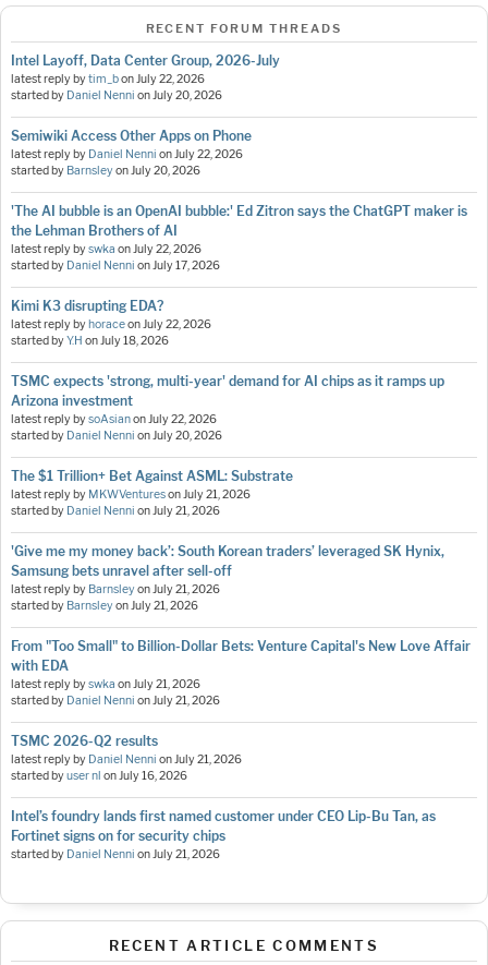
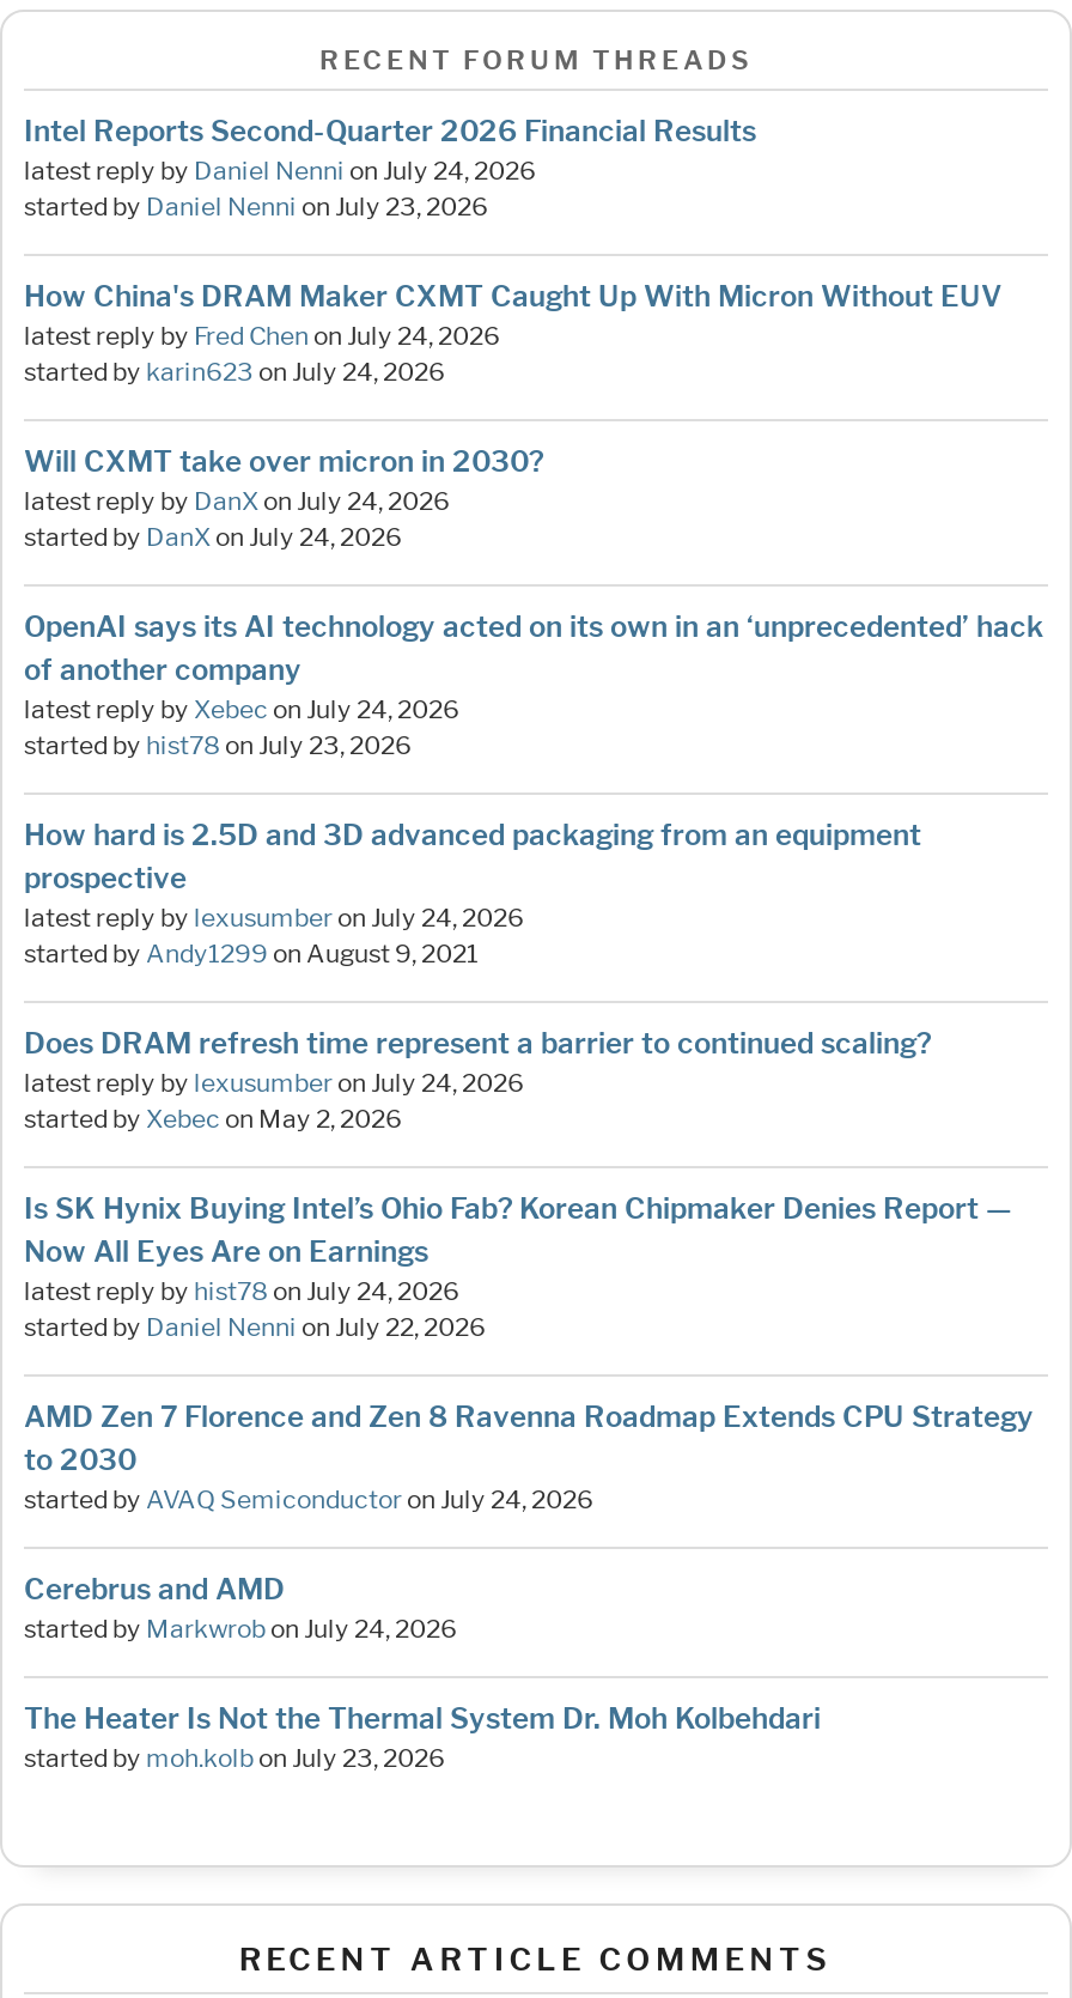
- Intel Layoff, Data Center Group, 2026-July
- latest reply by tim_b on July 22, 2026
- started by Daniel Nenni on July 20, 2026
+ Intel Reports Second-Quarter 2026 Financial Results
+ latest reply by Daniel Nenni on July 24, 2026
+ started by Daniel Nenni on July 23, 2026

- Semiwiki Access Other Apps on Phone
- latest reply by Daniel Nenni on July 22, 2026
- started by Barnsley on July 20, 2026
+ How China's DRAM Maker CXMT Caught Up With Micron Without EUV
+ latest reply by Fred Chen on July 24, 2026
+ started by karin623 on July 24, 2026

- 'The AI bubble is an OpenAI bubble:' Ed Zitron says the ChatGPT maker is
- the Lehman Brothers of AI
- latest reply by swka onJuly 22, 2026
- started by Daniel Nenni onJuly 17, 2026
+ Will CXMT take over micron in 2030?
+ latest reply by DanX on July 24, 2026
+ started by DanX on July 24, 2026

- Kimi K3 disrupting EDA?
- latest reply by horaceonJuly 22, 2026
- started by Y.H onJuly 18, 2026
+ OpenAI says its AI technology acted on its own in an ‘unprecedented’ hack
+ of another company
+ latest reply by Xebec on July 24, 2026
+ started by hist78 on July 23, 2026

- TSMC expects 'strong, multi-year' demand for AI chips as it ramps up
- Arizona investment
- latest reply by soAsian on July 22, 2026
- started by Daniel Nenni on July 20, 2026
+ How hard is 2.5D and 3D advanced packaging from an equipment
+ prospective
+ latest reply by lexusumber on July 24, 2026
+ started by Andy1299 on August 9, 2021

- The $1 Trillion+ Bet Against ASML: Substrate
- latest reply by MKWVentures on July 21, 2026
- started by Daniel Nenni on July 21, 2026
+ Does DRAM refresh time represent a barrier to continued scaling?
+ latest reply by lexusumber on July 24, 2026
+ started by Xebec on May 2, 2026

- 'Give me my money back’: South Korean traders’ leveraged SK Hynix,
- Samsung bets unravel after sell-off
- latest reply by Barnsley on July 21, 2026
- started by Barnsley on July 21, 2026
+ Is SK Hynix Buying Intel’s Ohio Fab? Korean Chipmaker Denies Report —
+ Now All Eyes Are on Earnings
+ latest reply by hist78 on July 24, 2026
+ started by Daniel Nenni on July 22, 2026

- From "Too Small" to Billion-Dollar Bets: Venture Capital's New Love Affair
- with EDA
- latest reply by swka onJuly 21, 2026
- started by Daniel Nenni onJuly 21, 2026
+ AMD Zen 7 Florence and Zen 8 Ravenna Roadmap Extends CPU Strategy
+ to 2030
+ started by AVAQ Semiconductor on July 24, 2026

- TSMC 2026-Q2 results
- latest reply by Daniel Nenni onJuly 21, 2026
- started by user nl onJuly 16, 2026
+ Cerebrus and AMD
+ started by Markwrob on July 24, 2026

- Intel’s foundry lands first named customer under CEO Lip-Bu Tan, as
- Fortinet signs on for security chips
- started by Daniel Nenni onJuly 21, 2026
+ The Heater Is Not the Thermal System Dr. Moh Kolbehdari
+ started by moh.kolb on July 23, 2026
